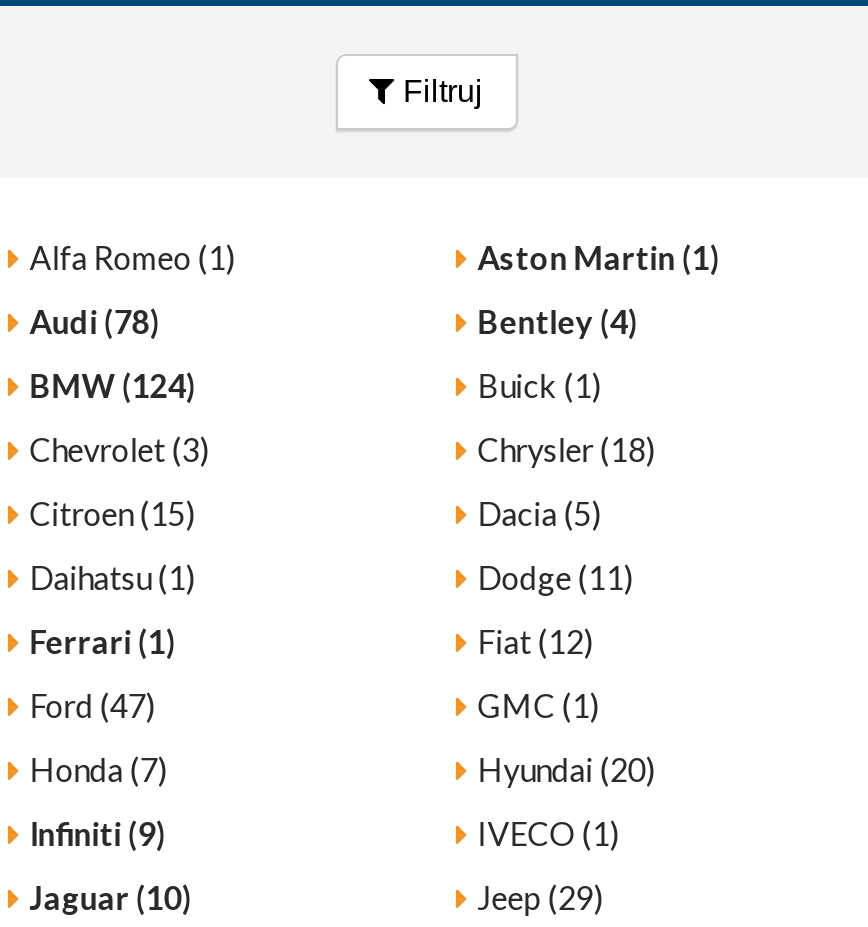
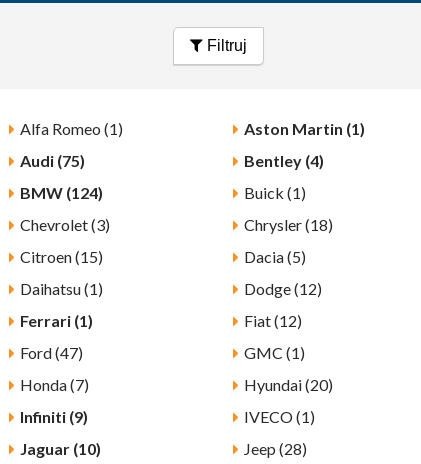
- Audi (78)
+ Audi (75)

- Dodge (11)
+ Dodge (12)

- Jeep (29)
+ Jeep (28)
